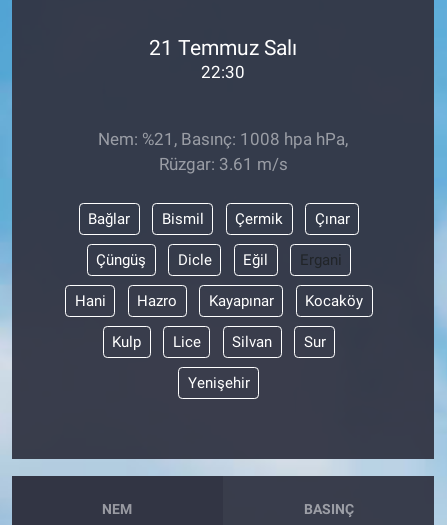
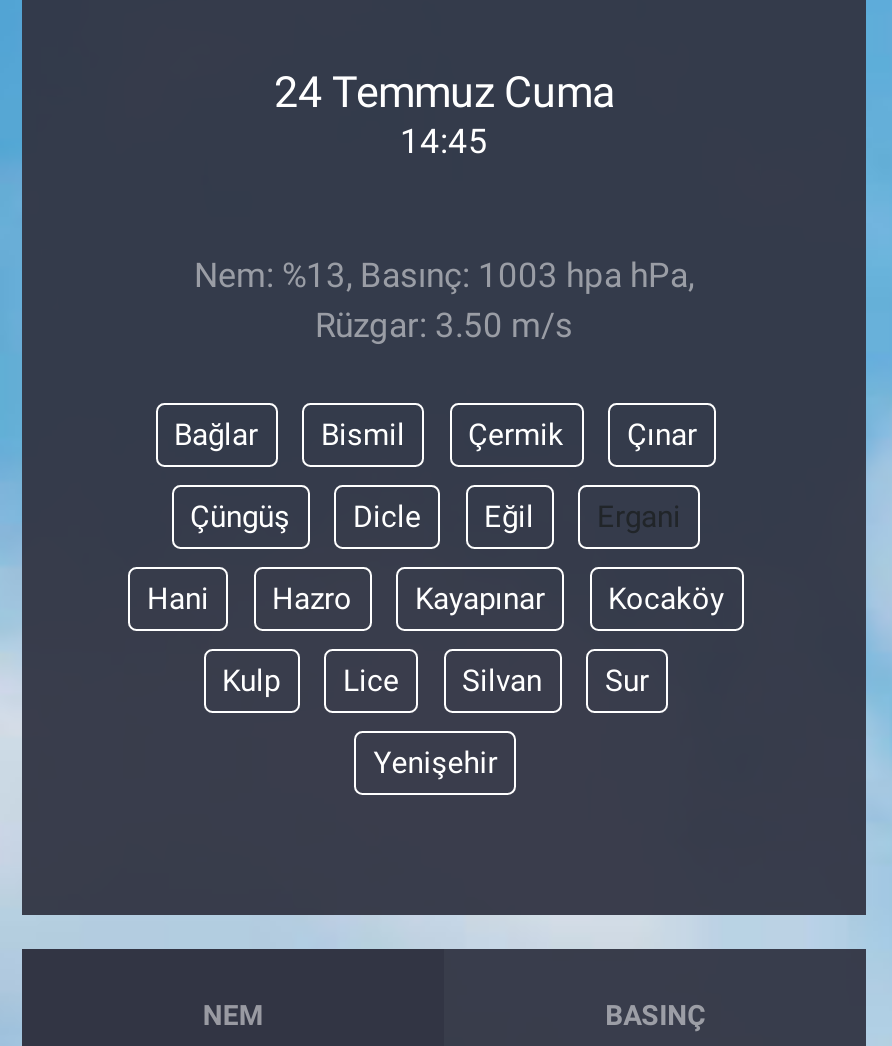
- 21 Temmuz Salı
- 22:30
+ 24 Temmuz Cuma
+ 14:45

- Nem: %21, Basınç: 1008 hpa hPa,
- Rüzgar: 3.61 m/s
+ Nem: %13, Basınç: 1003 hpa hPa,
+ Rüzgar: 3.50 m/s
